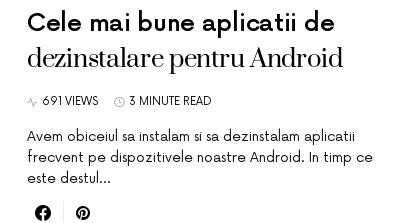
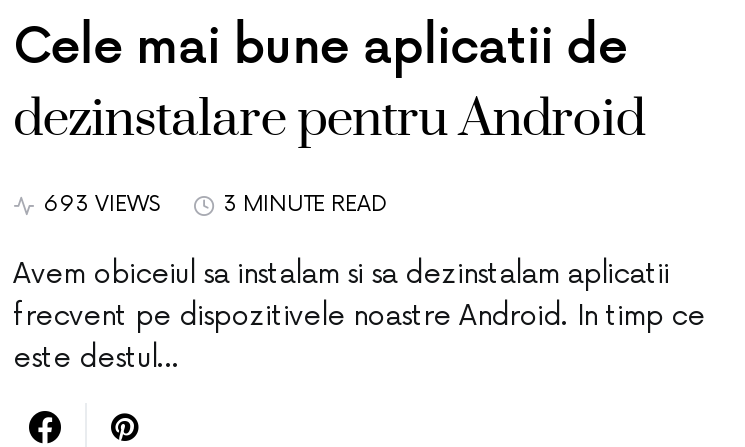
- 691 VIEWS
+ 693 VIEWS
